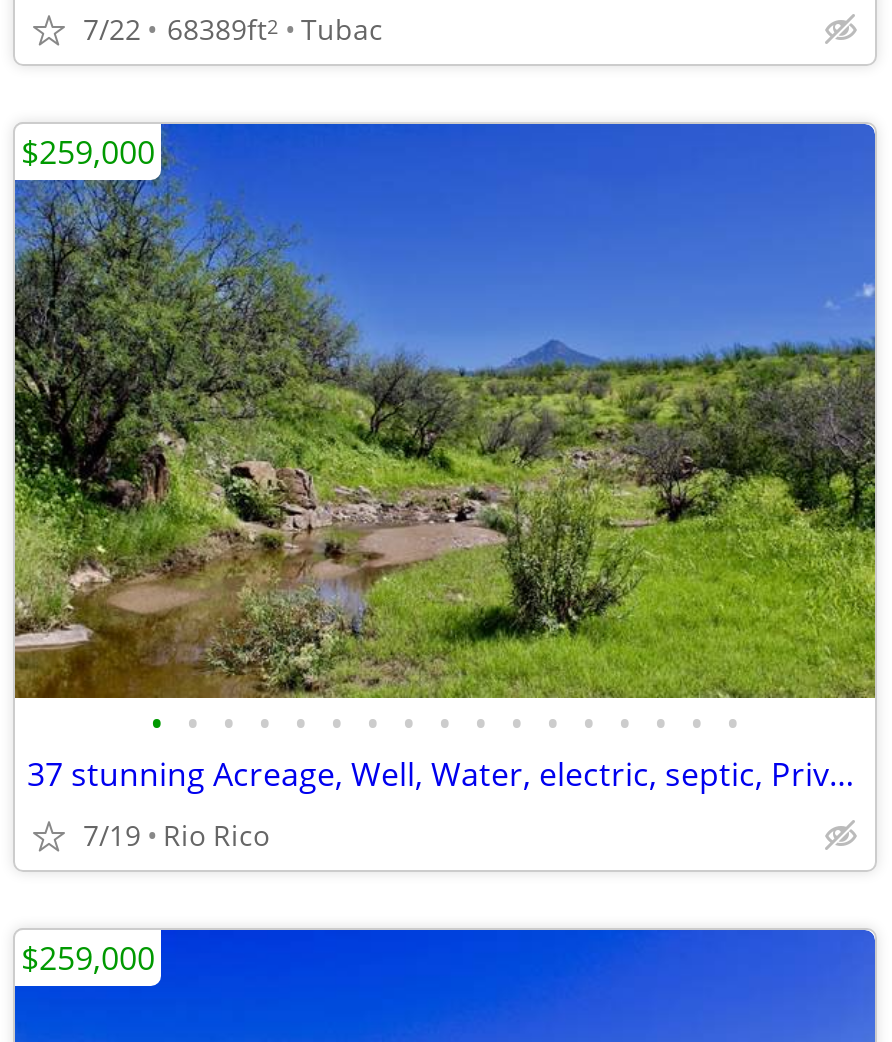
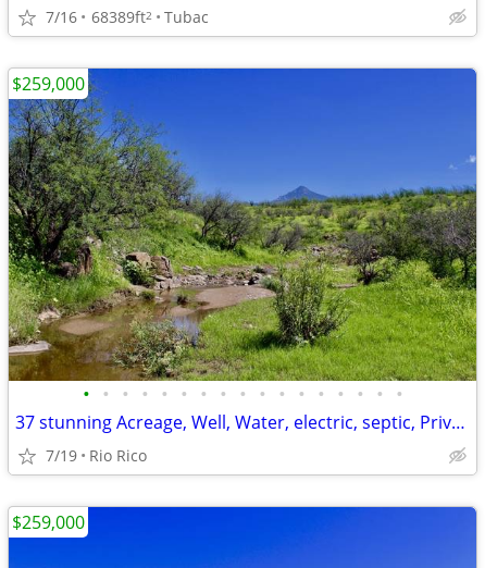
- 7/22 68389ft2 Tubac
+ 7/16 68389ft2 Tubac
